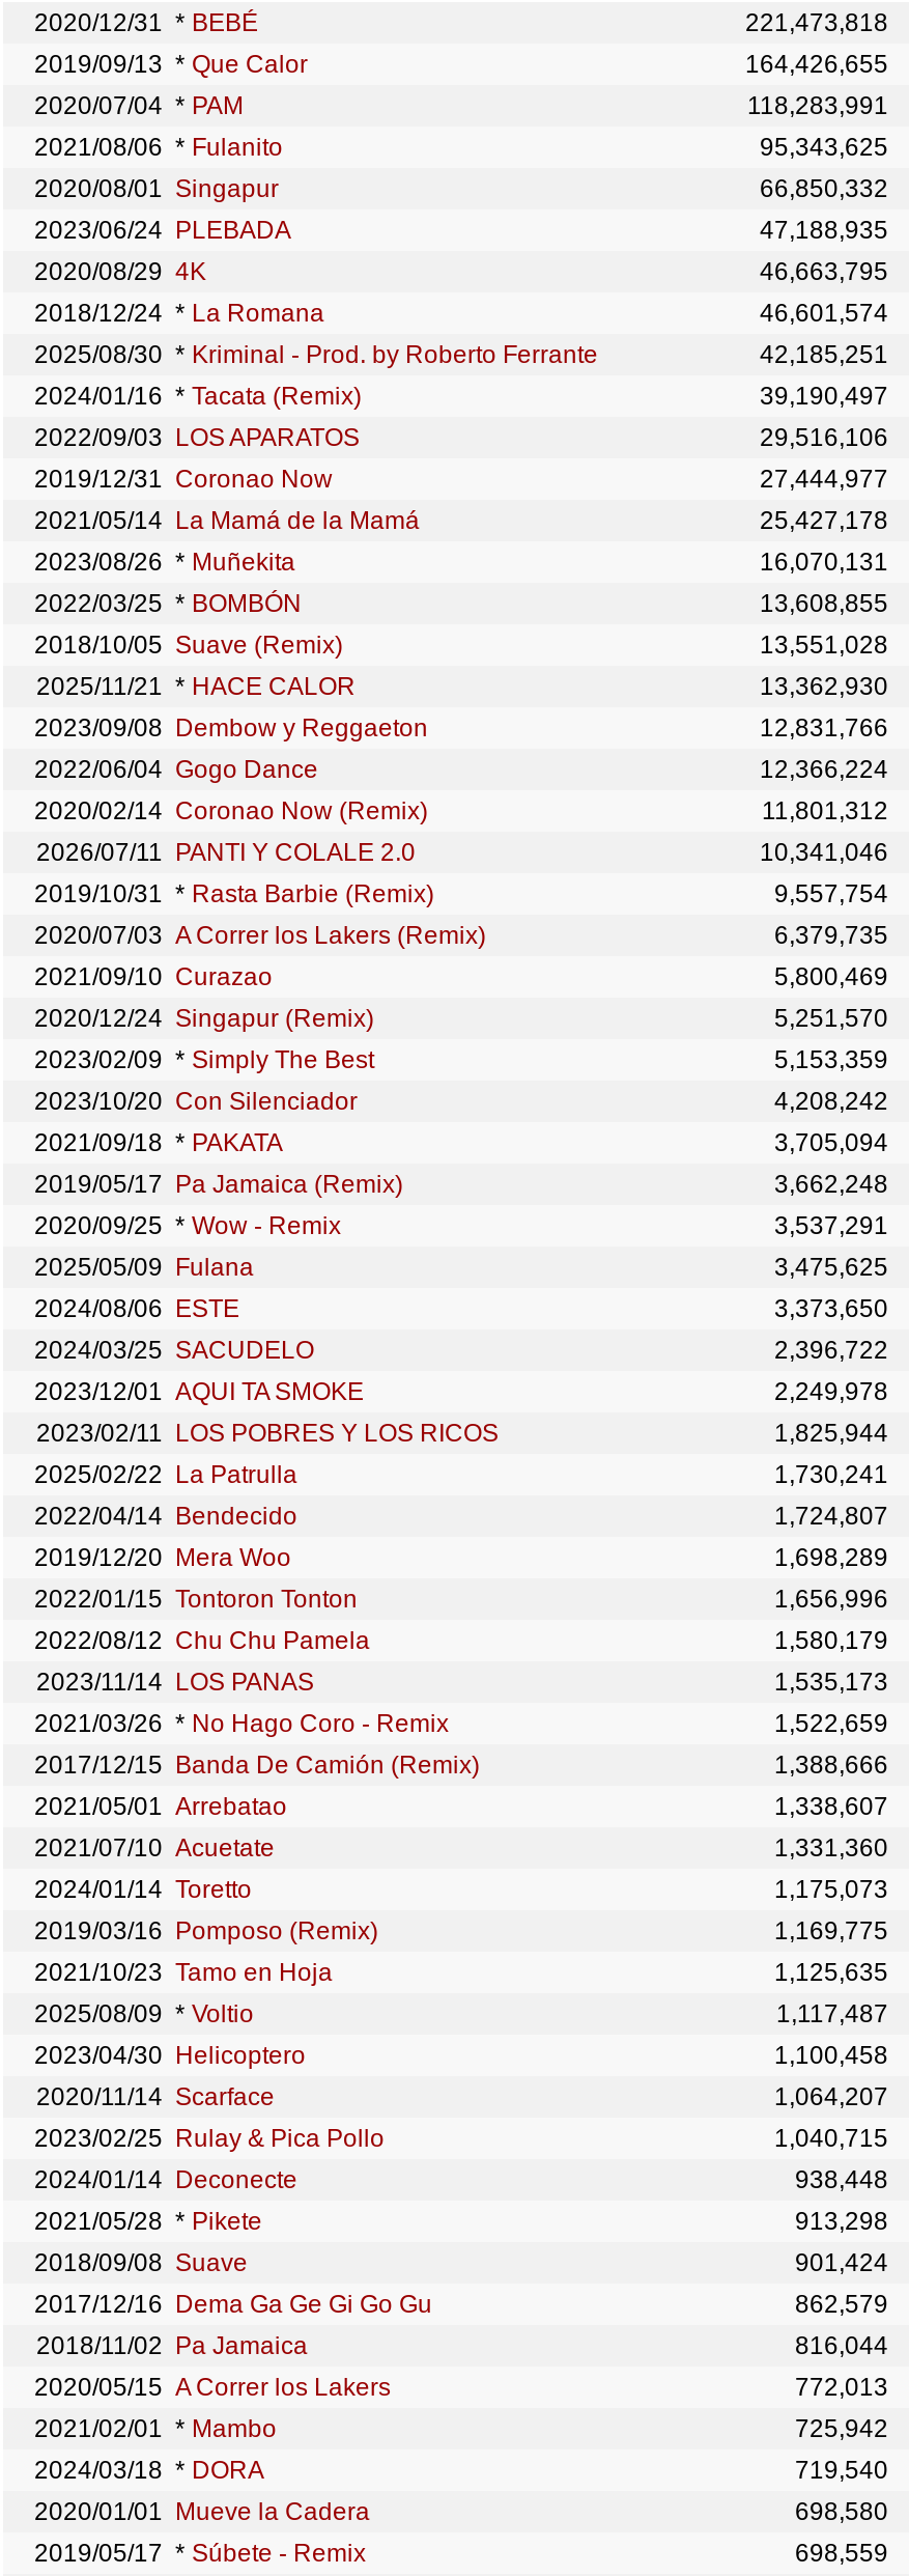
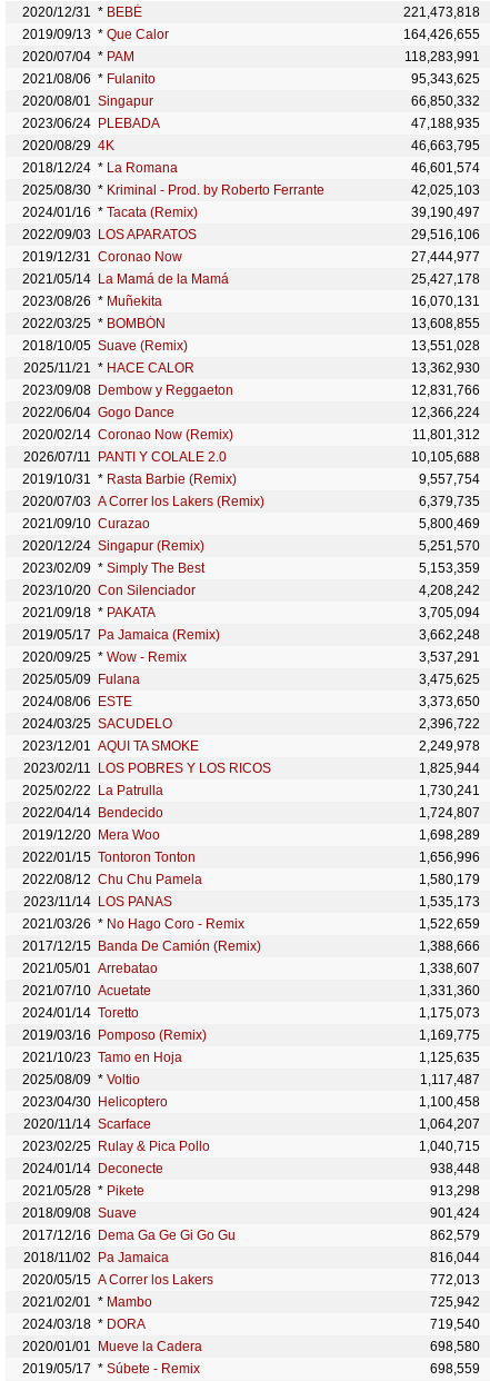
- 42,185,251
+ 42,025,103

- 10,341,046
+ 10,105,688
